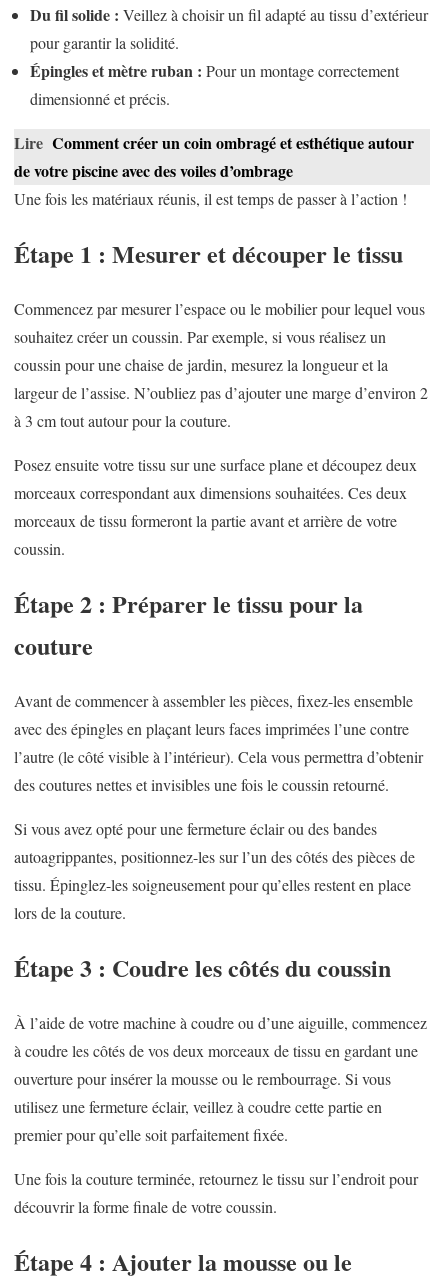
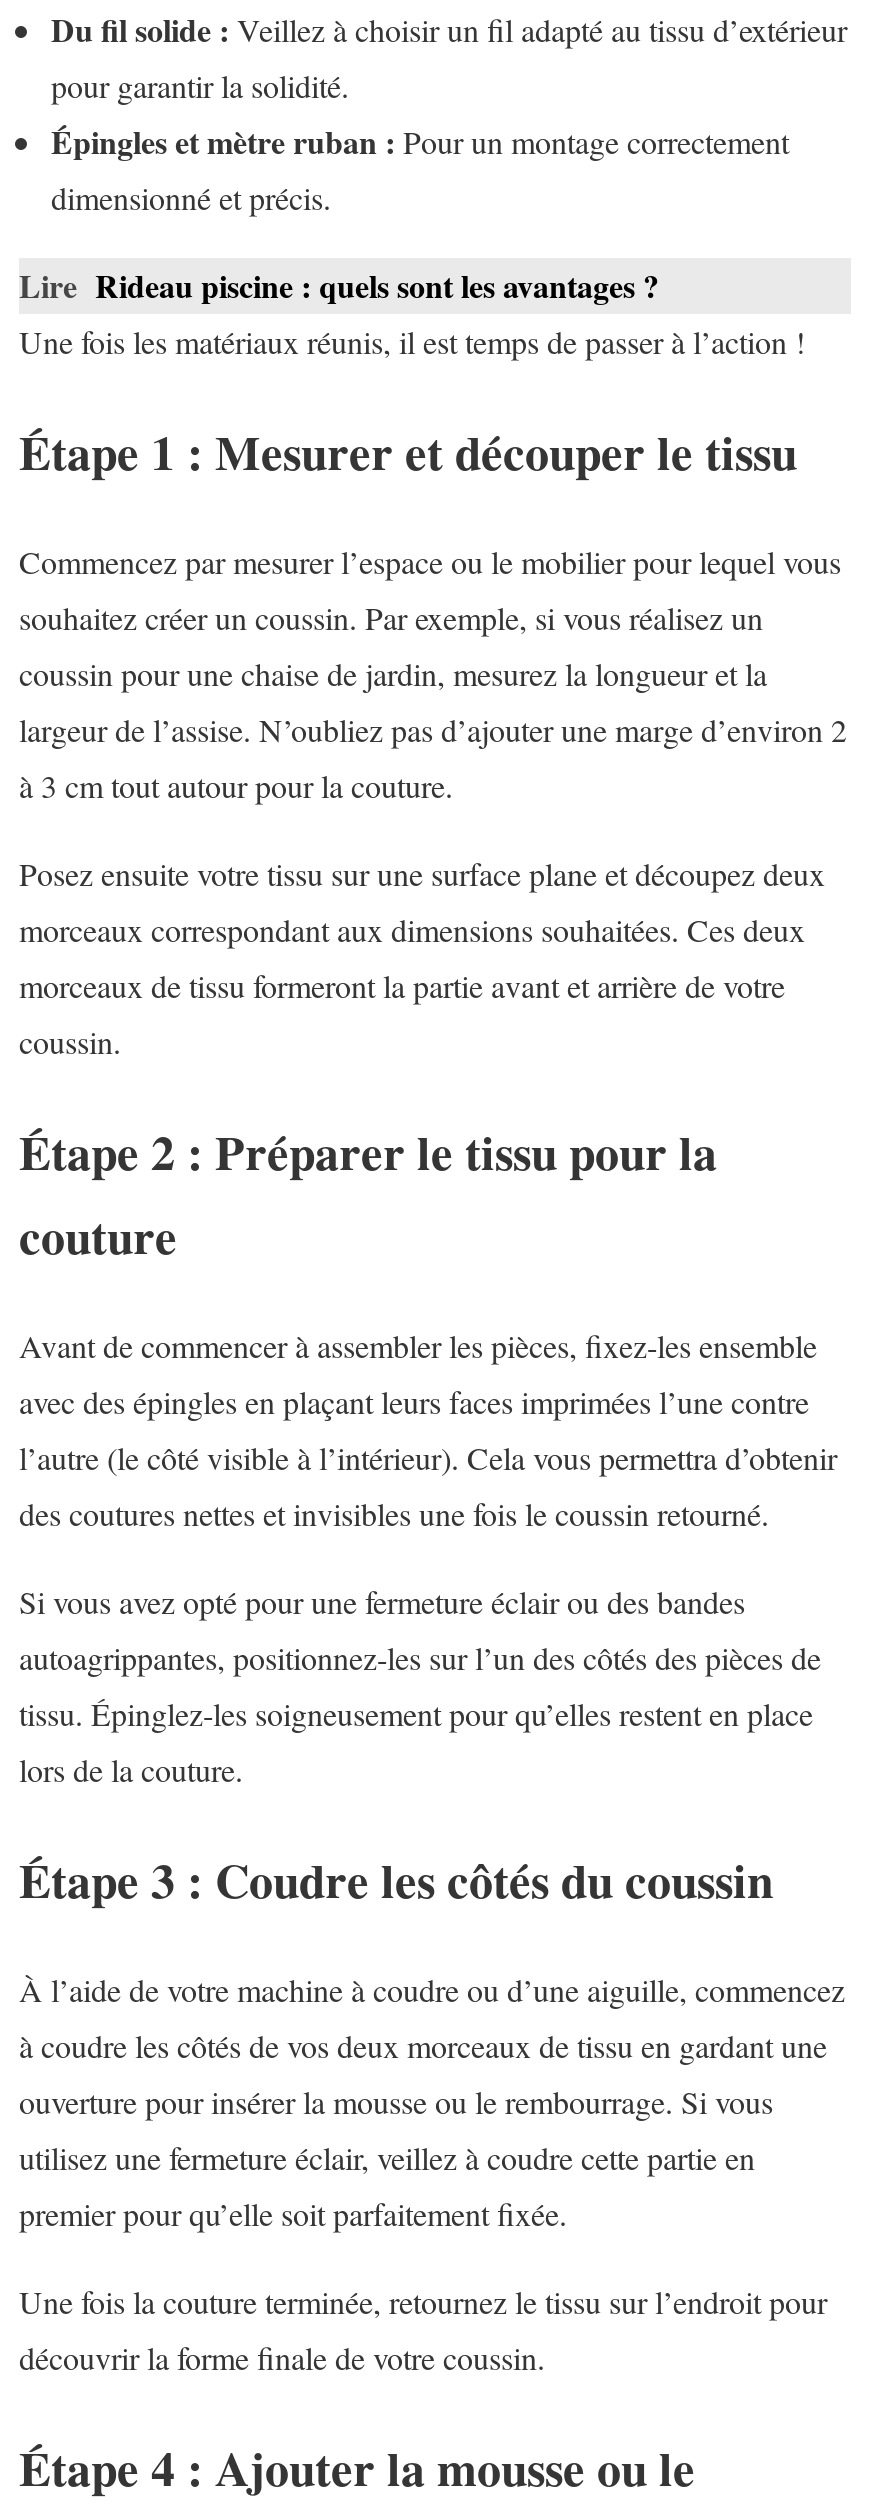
- Lire Comment créer un coin ombragé et esthétique autour
- de votre piscine avec des voiles d’ombrage
+ Lire Rideau piscine : quels sont les avantages ?
